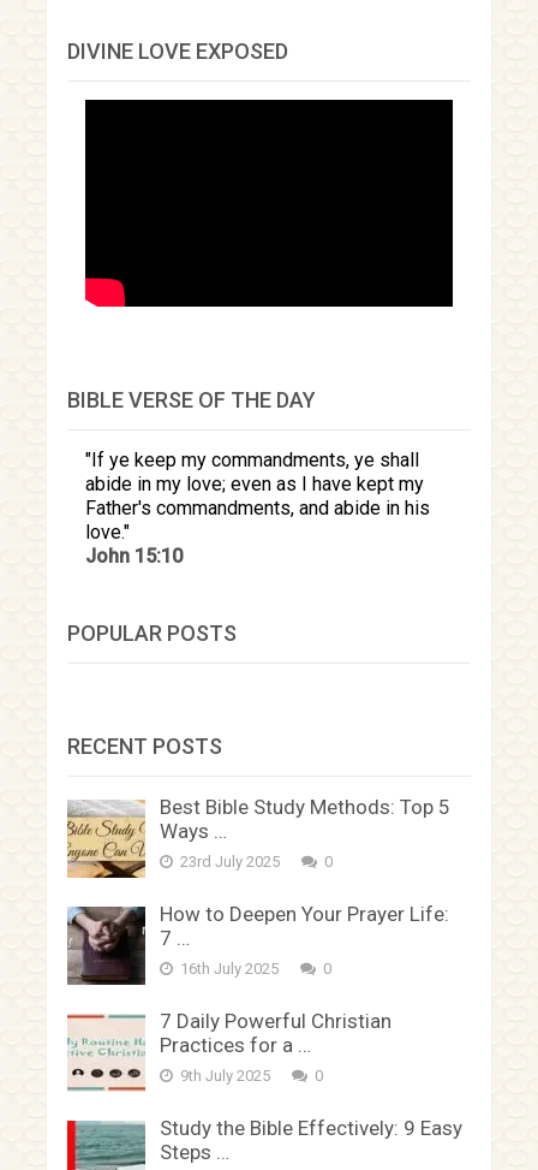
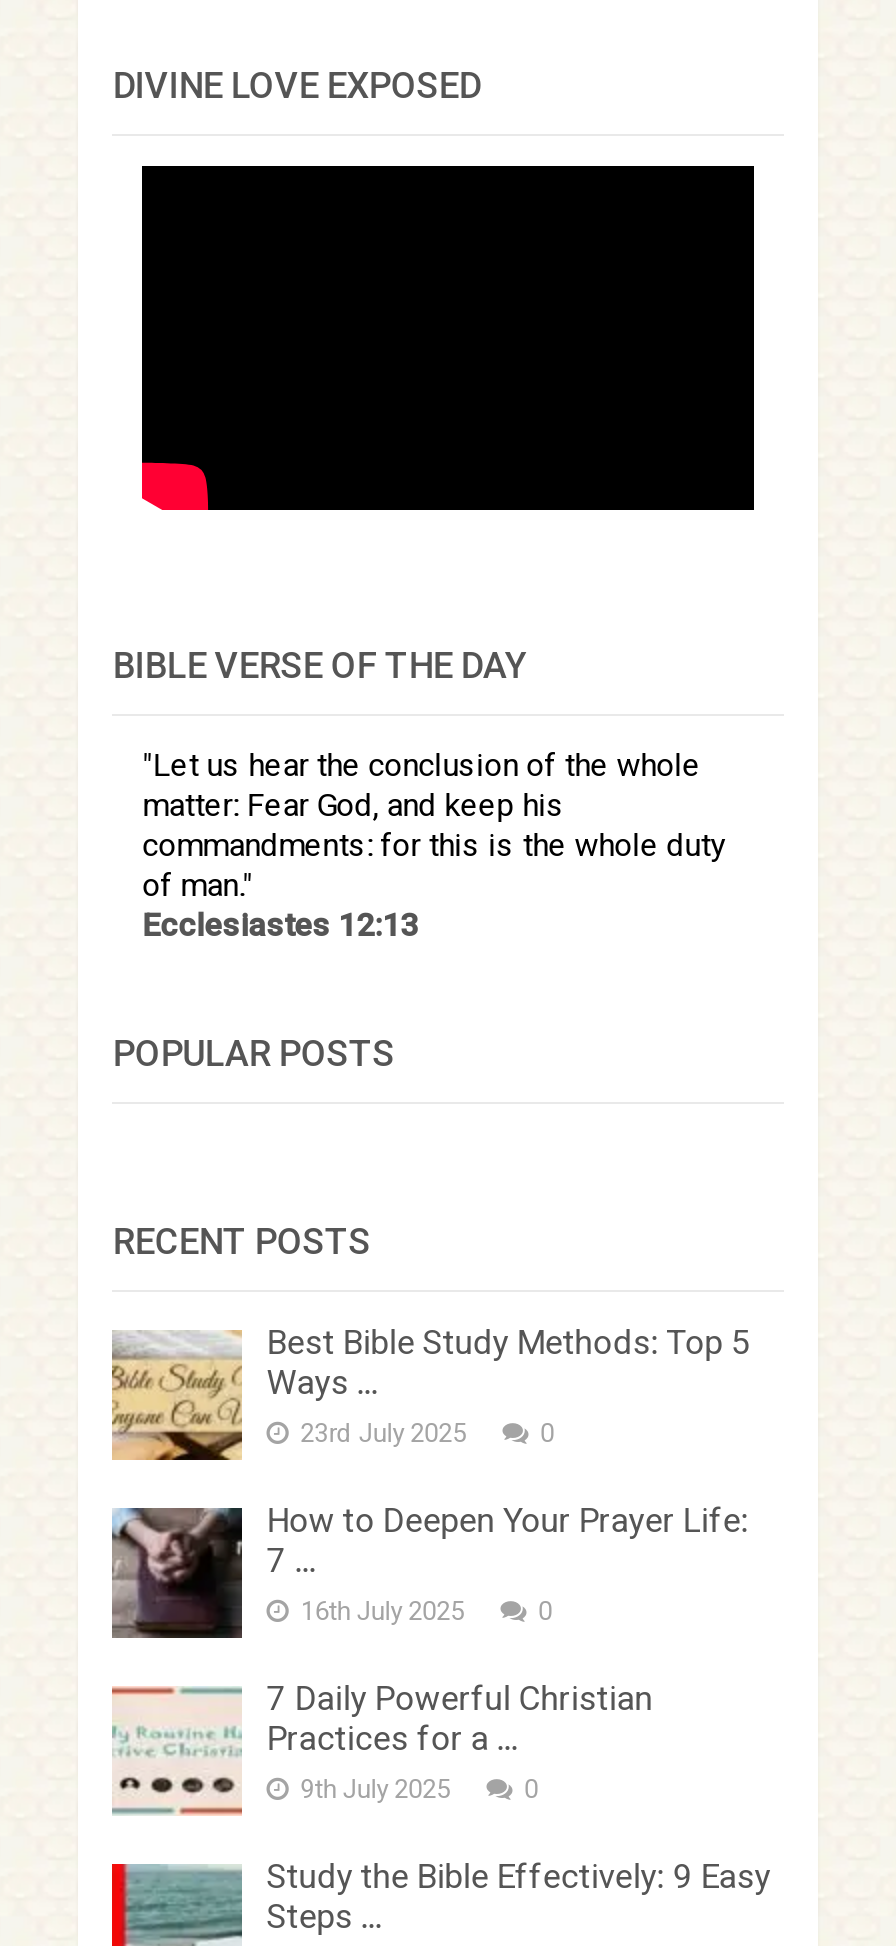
- If ye keep my commandments, ye shall
- abide in my love; even as I have kept my
- Father's commandments, and abide in his
- love.
- John 15:10
+ Let us hear the conclusion of the whole
+ matter: Fear God, and keep his
+ commandments: for this is the whole duty
+ of man.
+ Ecclesiastes 12:13
